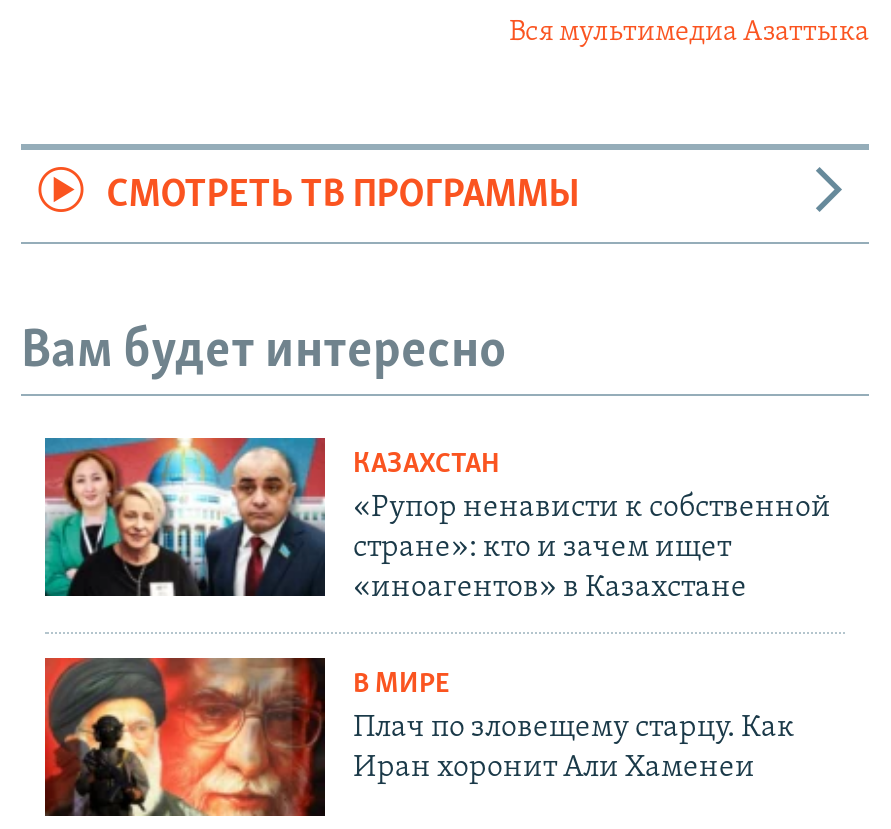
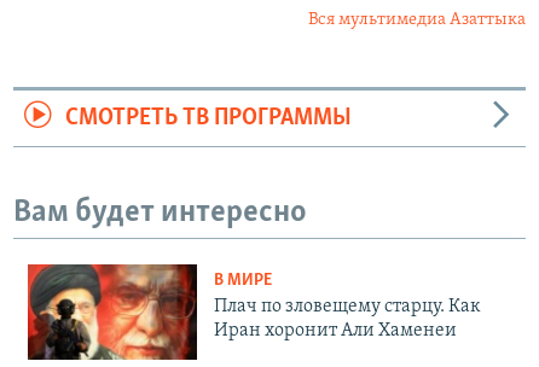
- [image]
- КАЗАХСТАН
- «Рупор ненависти к собственной
- стране»: кто и зачем ищет
- «иноагентов» в Казахстане
